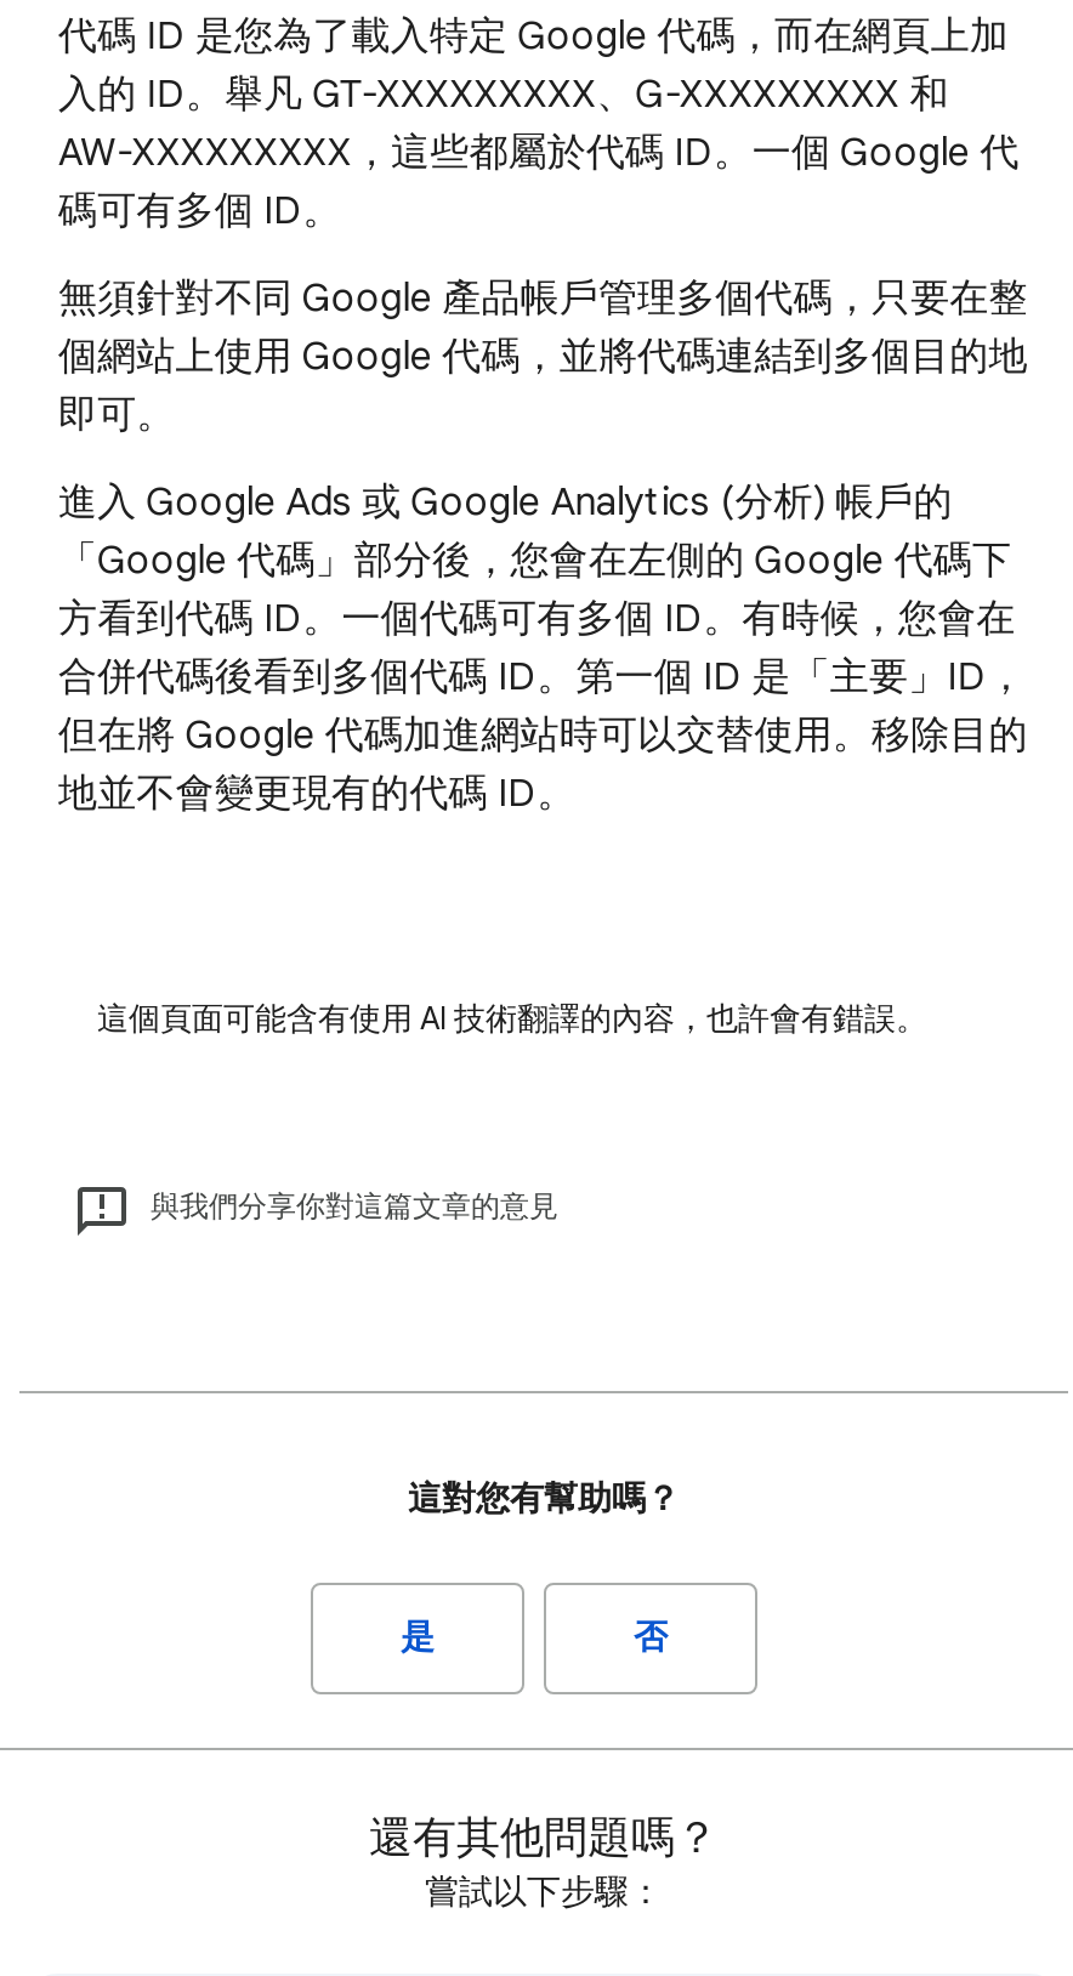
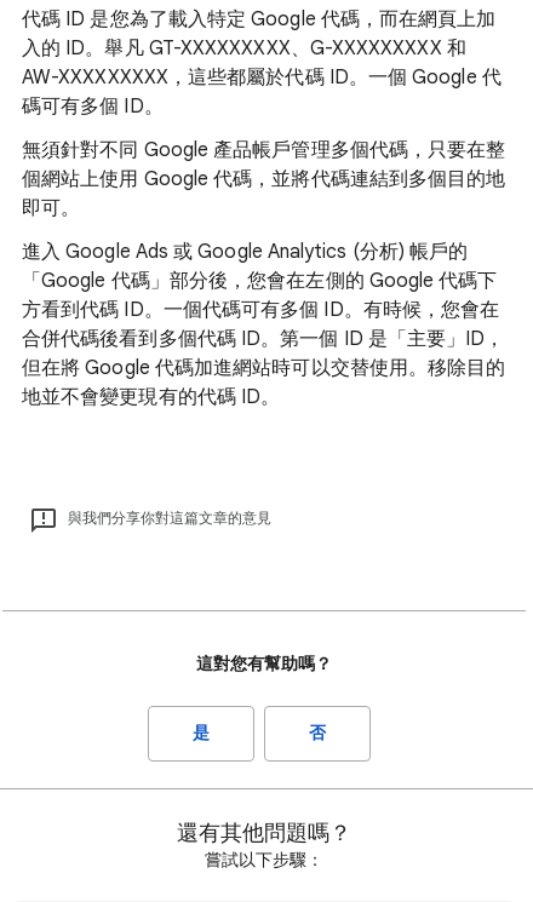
- 這個頁面可能含有使用 AI 技術翻譯的內容，也許會有錯誤。
